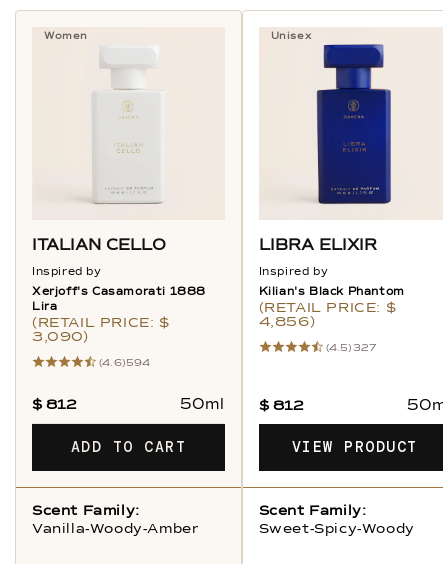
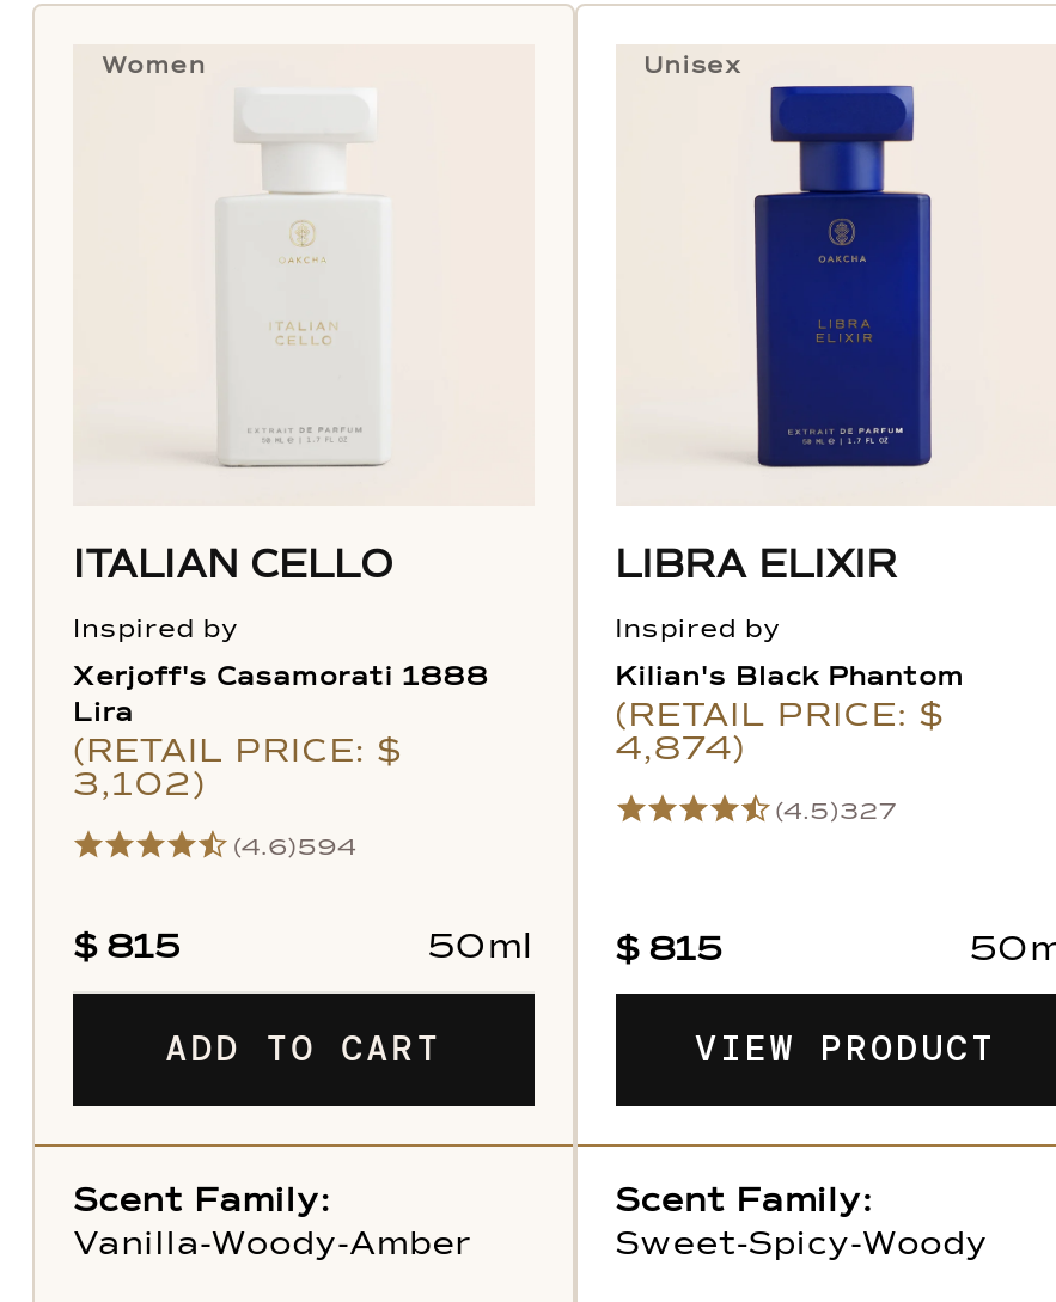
- 4,856)
+ 4,874)

- 3,090)
+ 3,102)

- $ 812
+ $ 815

- $ 812
+ $ 815
